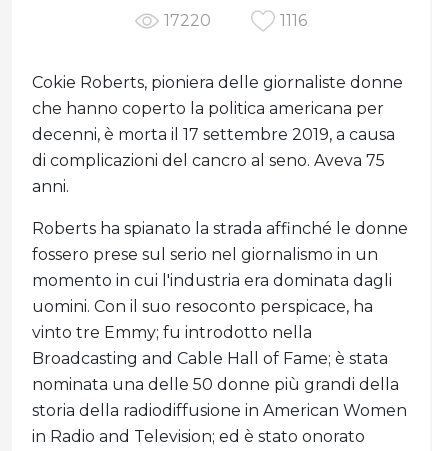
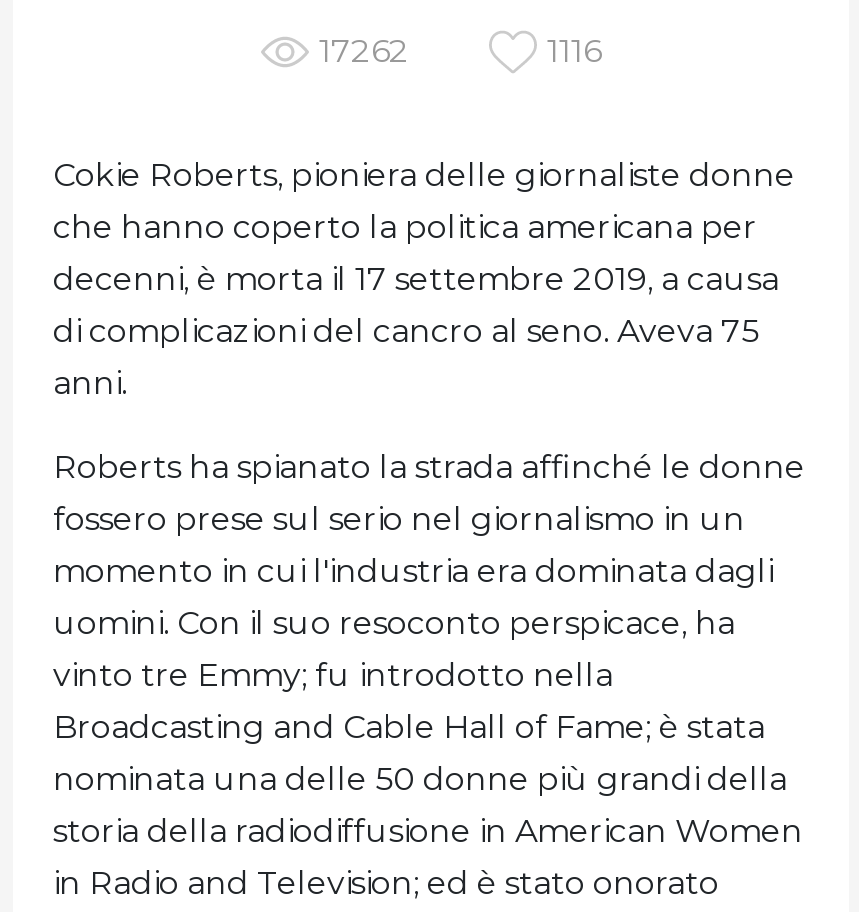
- 17220
+ 17262
